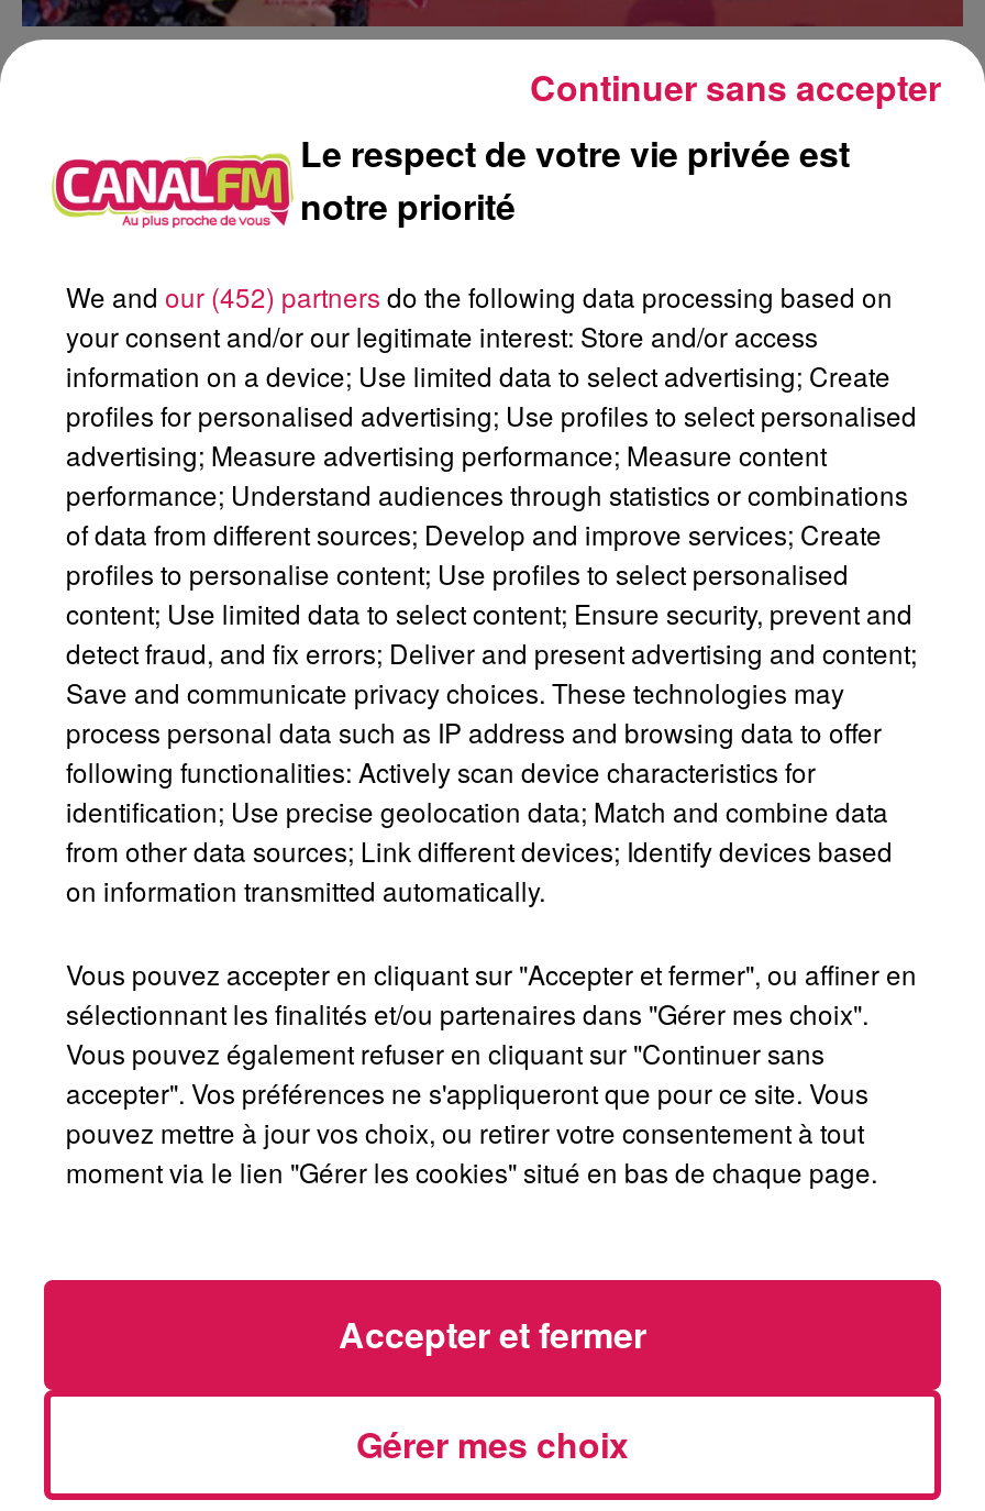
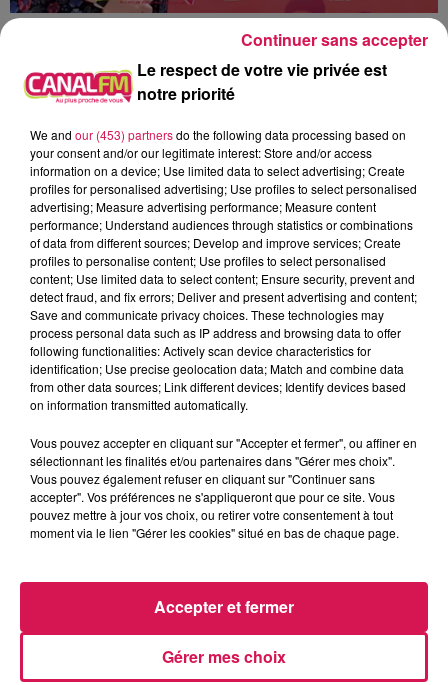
- We and our (452) partners do the following data processing based on
+ We and our (453) partners do the following data processing based on
